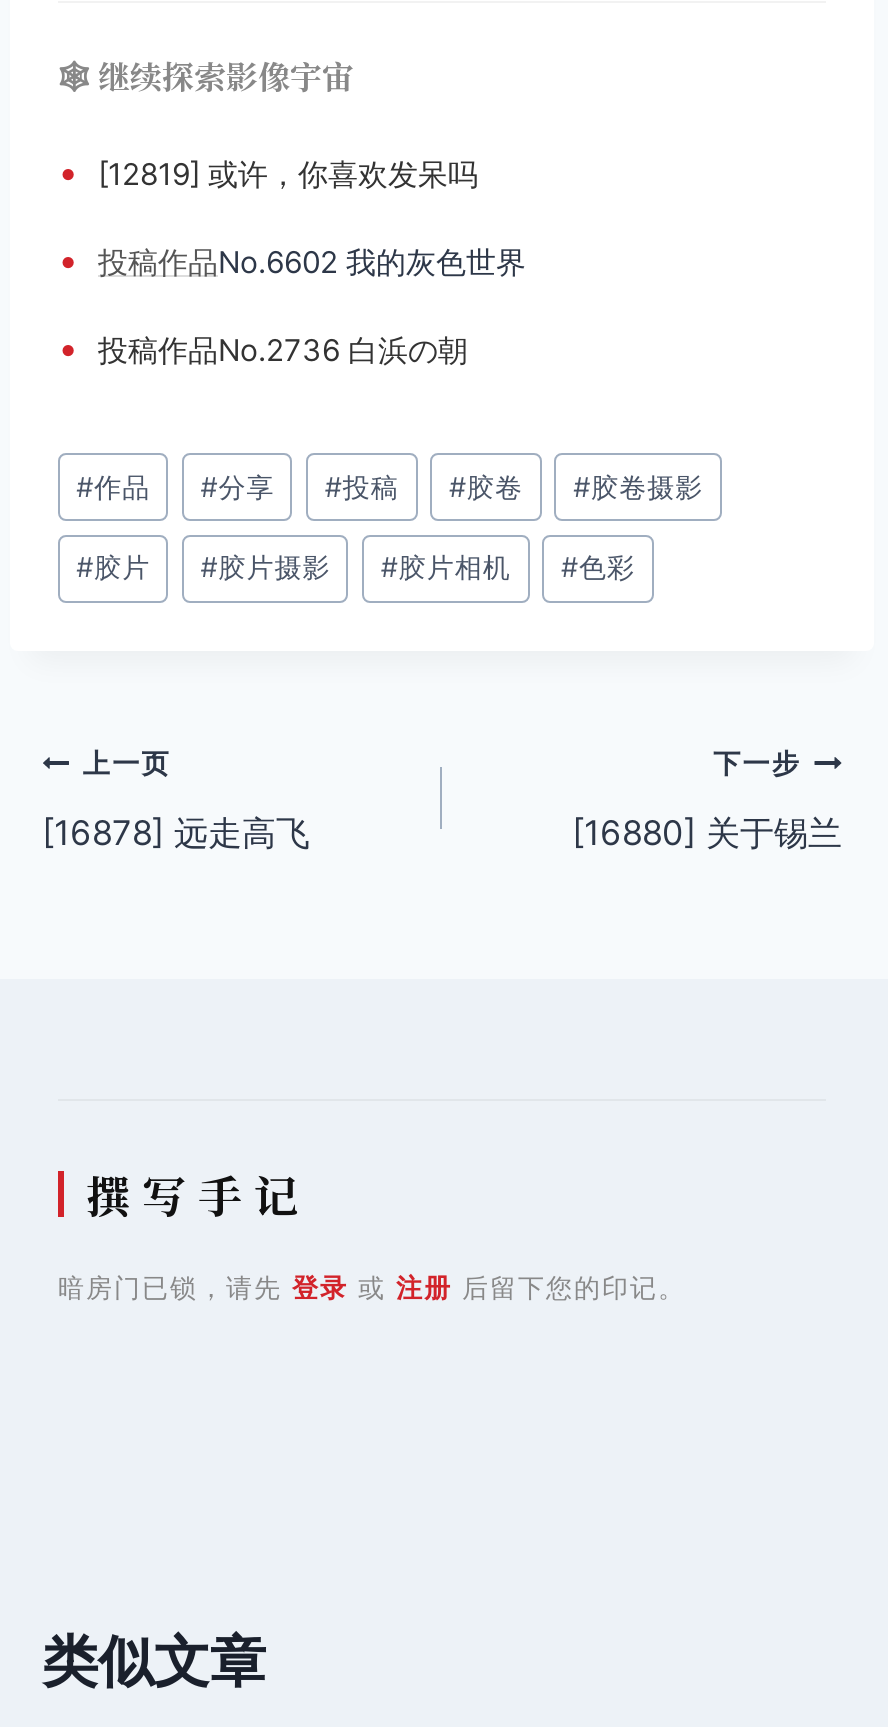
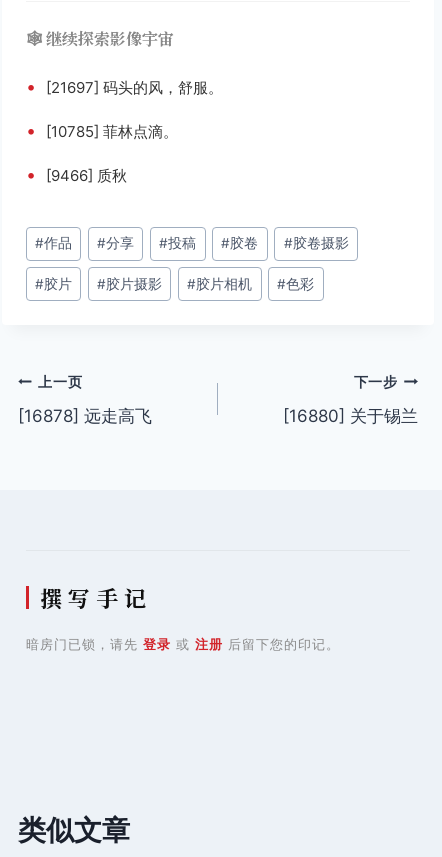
- • [12819] 或许，你喜欢发呆吗
+ • [21697] 码头的风，舒服。

- • 投稿作品No.6602 我的灰色世界
+ • [10785] 菲林点滴。

- • 投稿作品No.2736 白浜の朝
+ • [9466] 质秋
